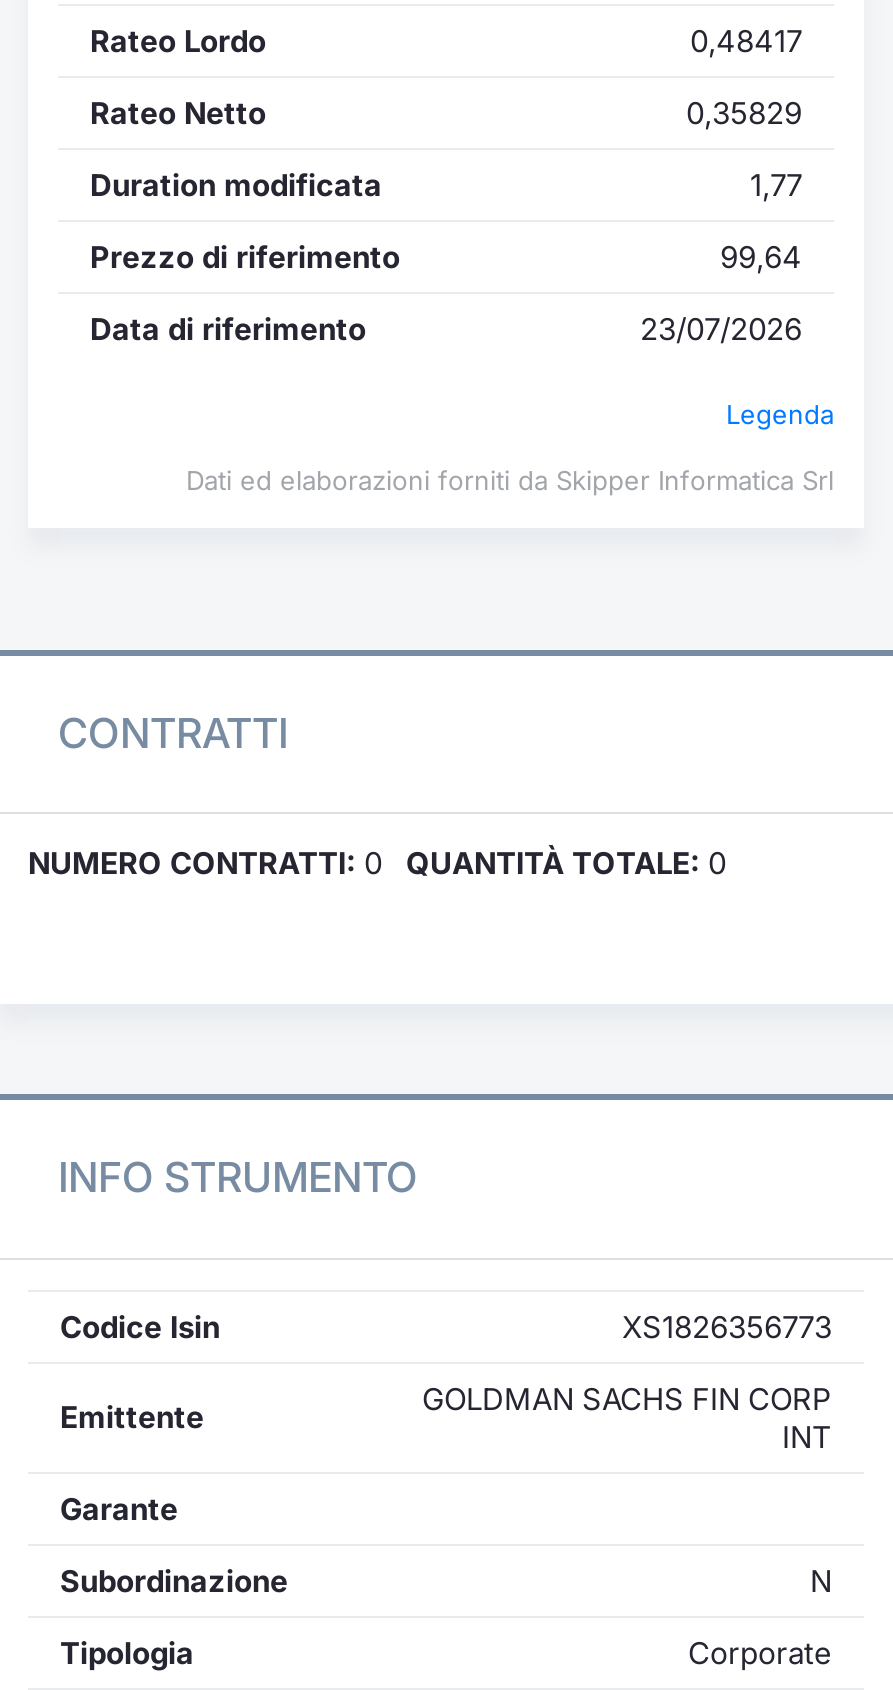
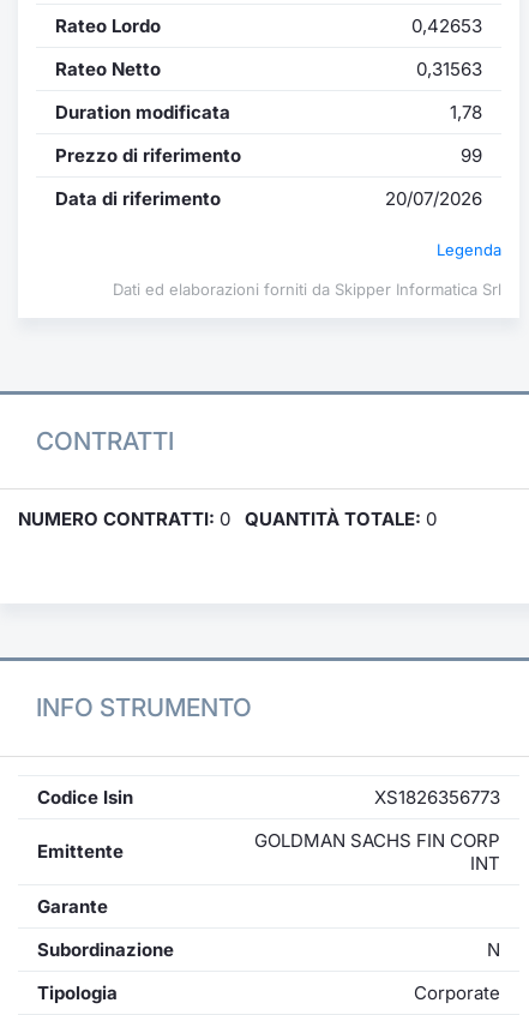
- 0,48417
+ 0,42653

- 0,35829
+ 0,31563

- 1,77
+ 1,78

- 99,64
+ 99

- 23/07/2026
+ 20/07/2026
